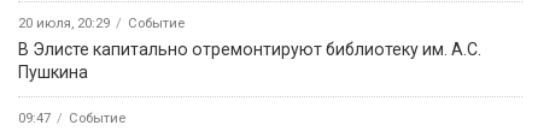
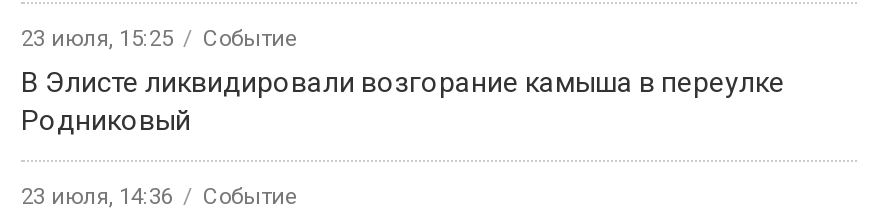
- 20 июля, 20:29 Событие
+ 23 июля, 15:25 Событие

- В Элисте капитально отремонтируют библиотеку им. А.С.
- Пушкина
+ В Элисте ликвидировали возгорание камыша в переулке
+ Родниковый

- 09:47 Событие
+ 23 июля, 14:36 Событие
